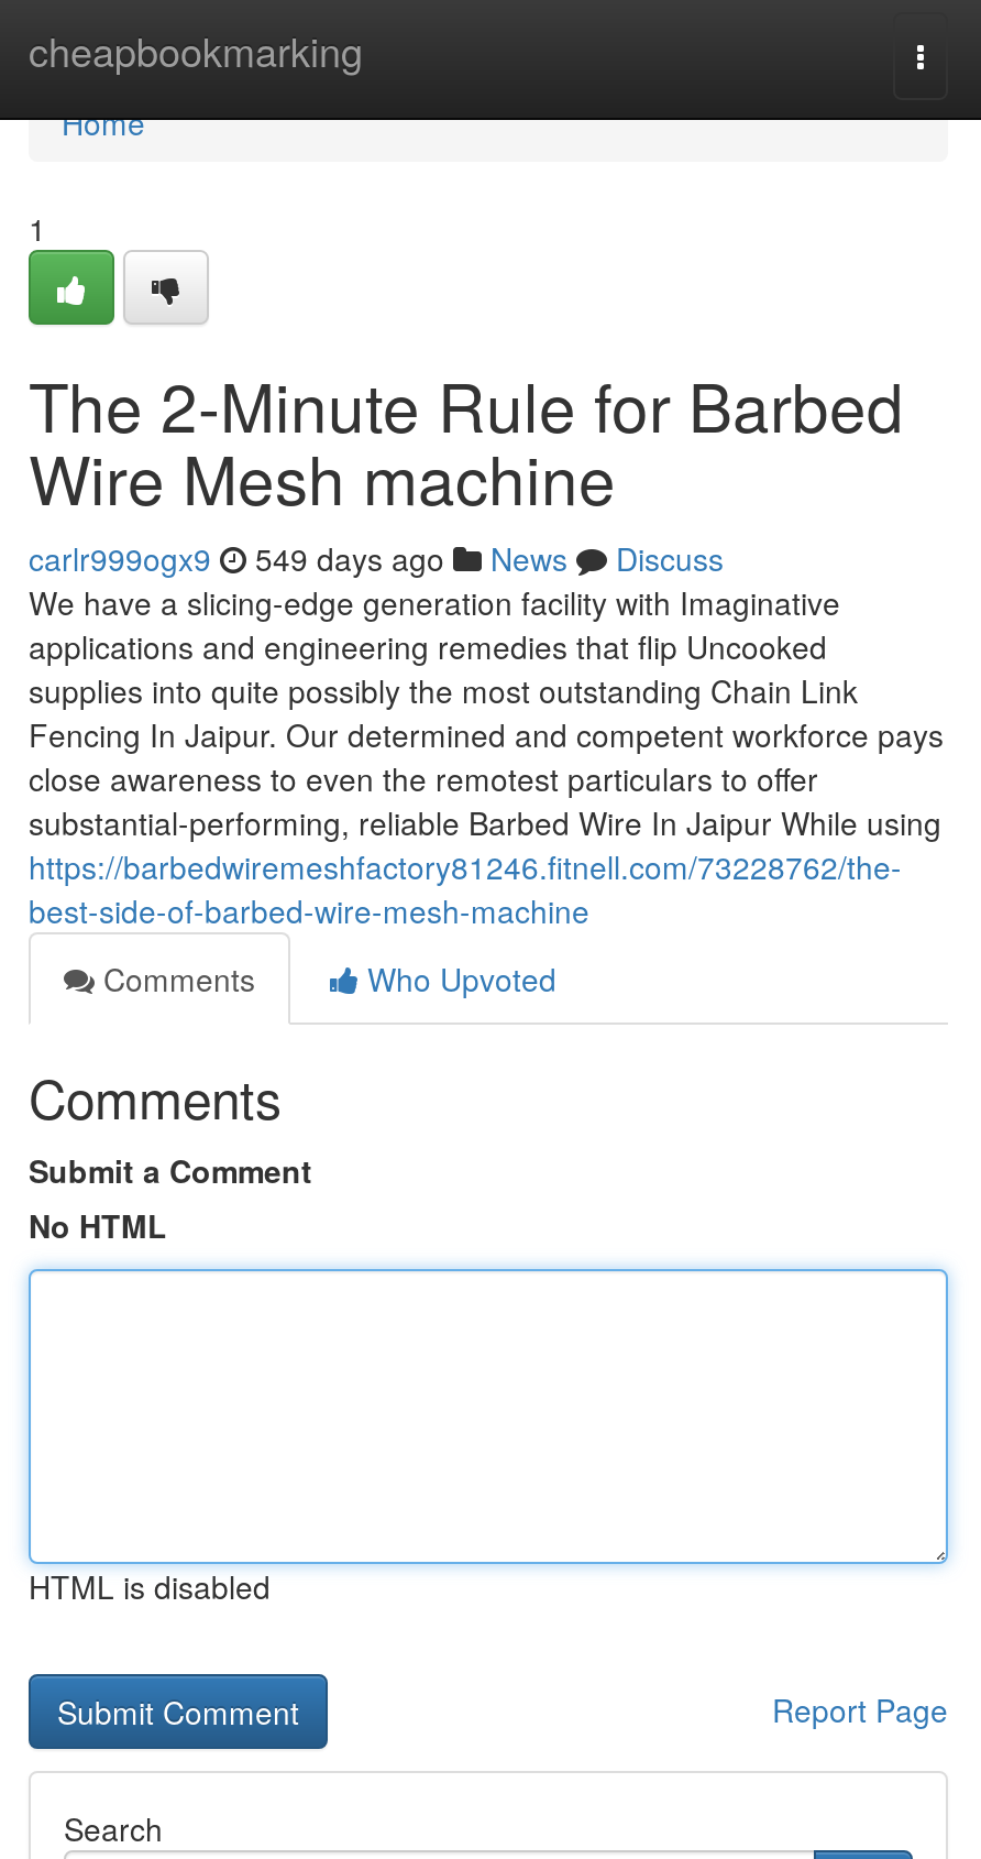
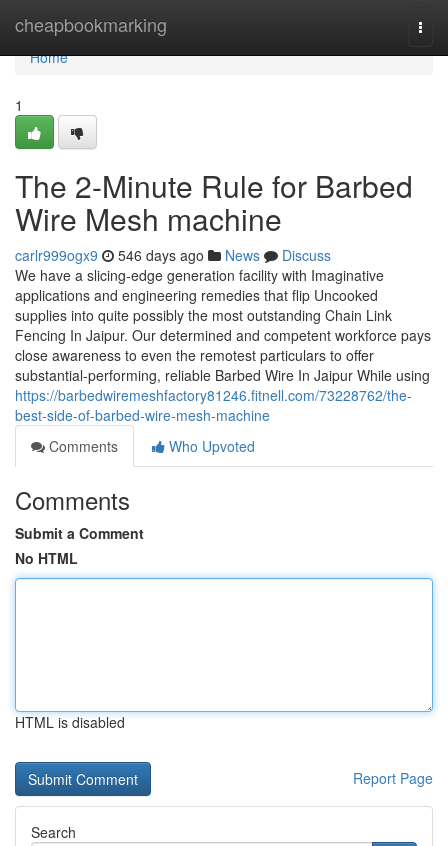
- carlr999ogx9 549 days ago News Discuss
+ carlr999ogx9 546 days ago News Discuss
